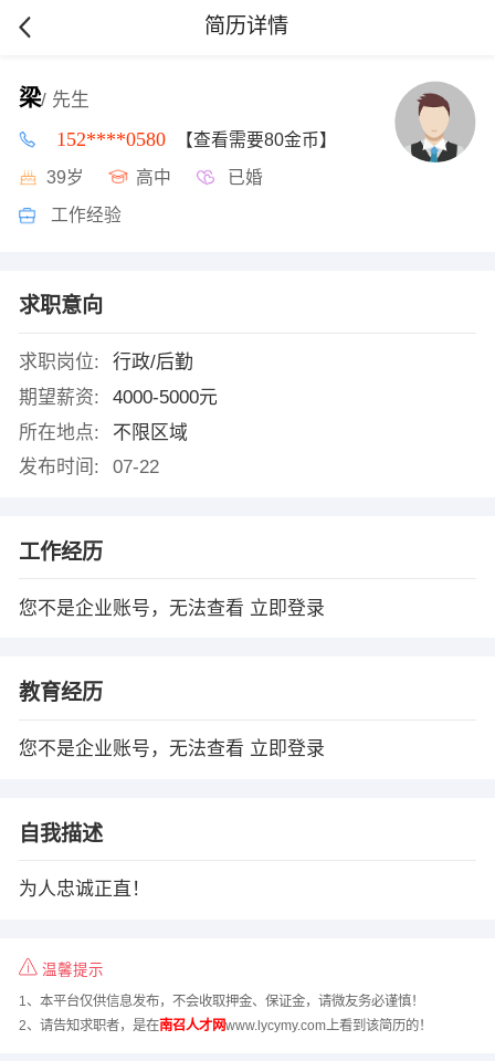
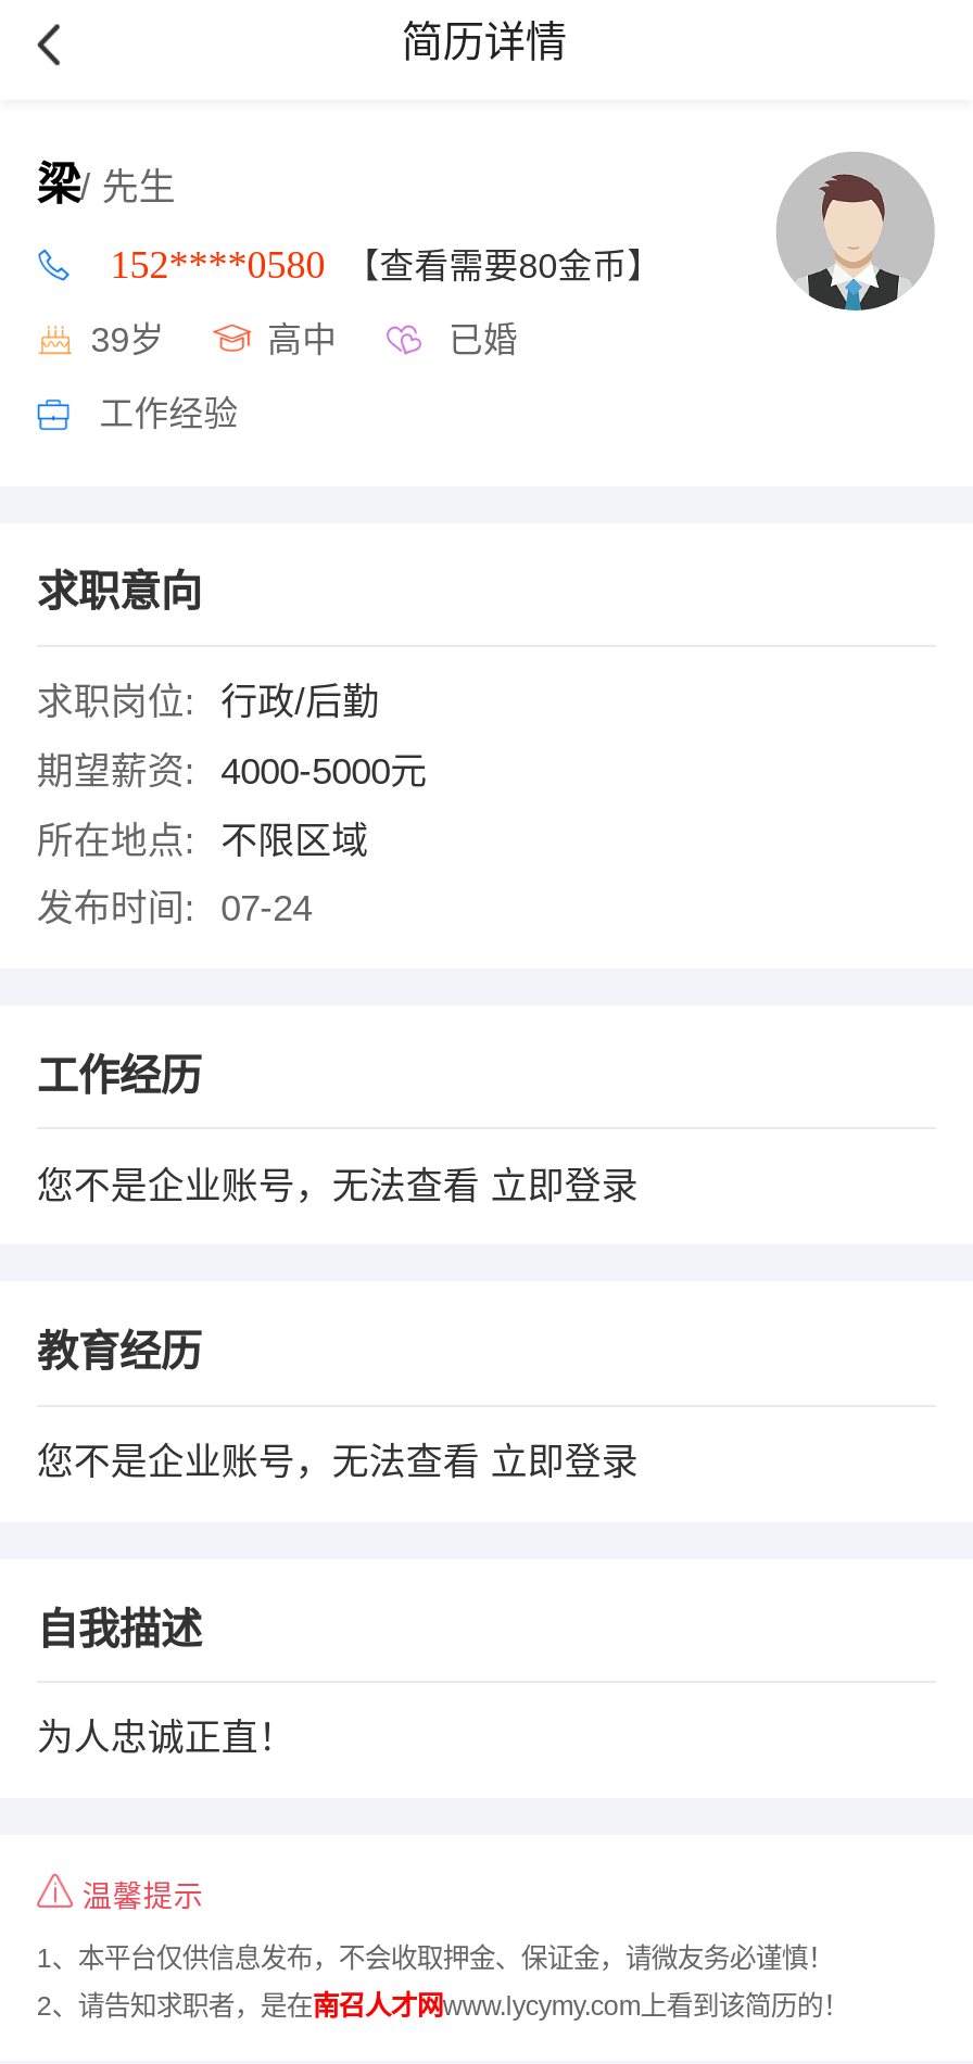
- 发布时间: 07-22
+ 发布时间: 07-24
